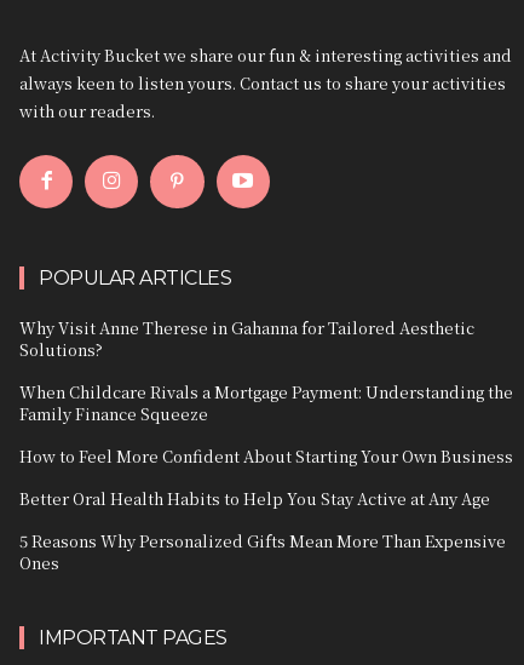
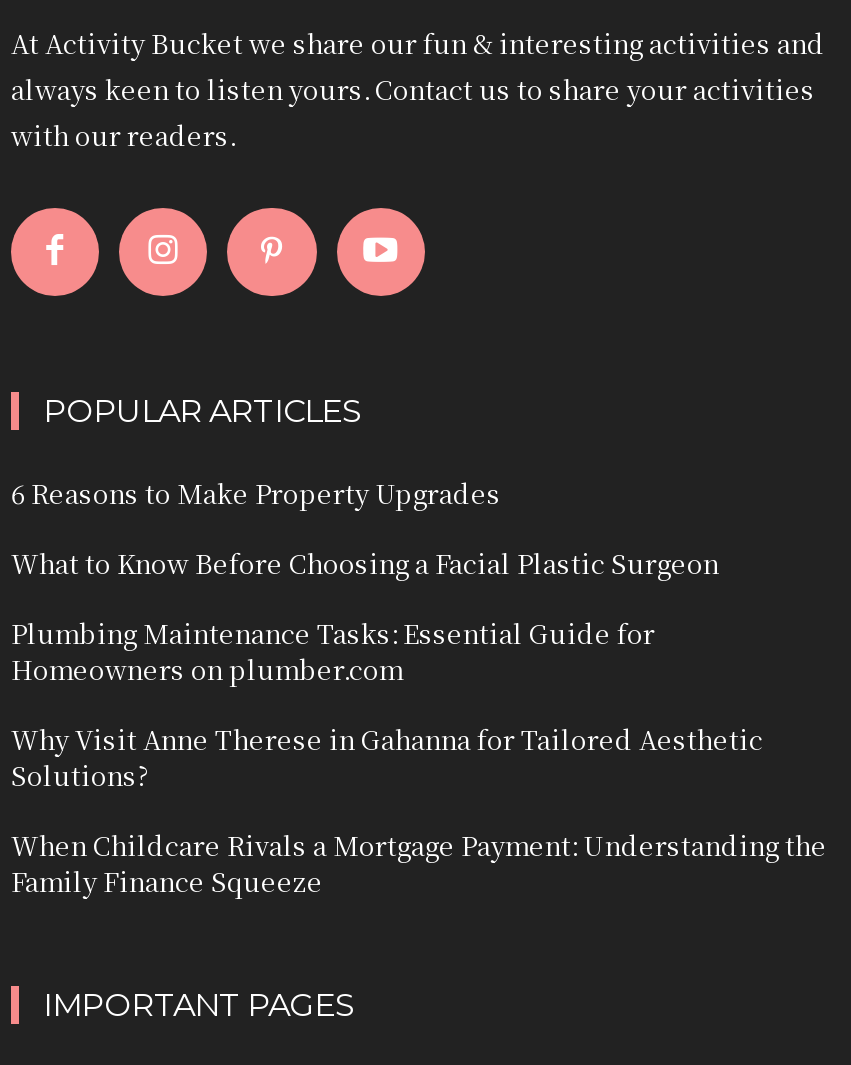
+ 6 Reasons to Make Property Upgrades
+ What to Know Before Choosing a Facial Plastic Surgeon
+ Plumbing Maintenance Tasks: Essential Guide for
+ Homeowners on plumber.com

moved down: Why Visit Anne Therese in Gahanna for Tailored Aesthetic | Solutions? | When Childcare Rivals a Mortgage Payment: Understanding the | Family Finance Squeeze

- How to Feel More Confident About Starting Your Own Business
- Better Oral Health Habits to Help You Stay Active at Any Age
- 5 Reasons Why Personalized Gifts Mean More Than Expensive
- Ones
